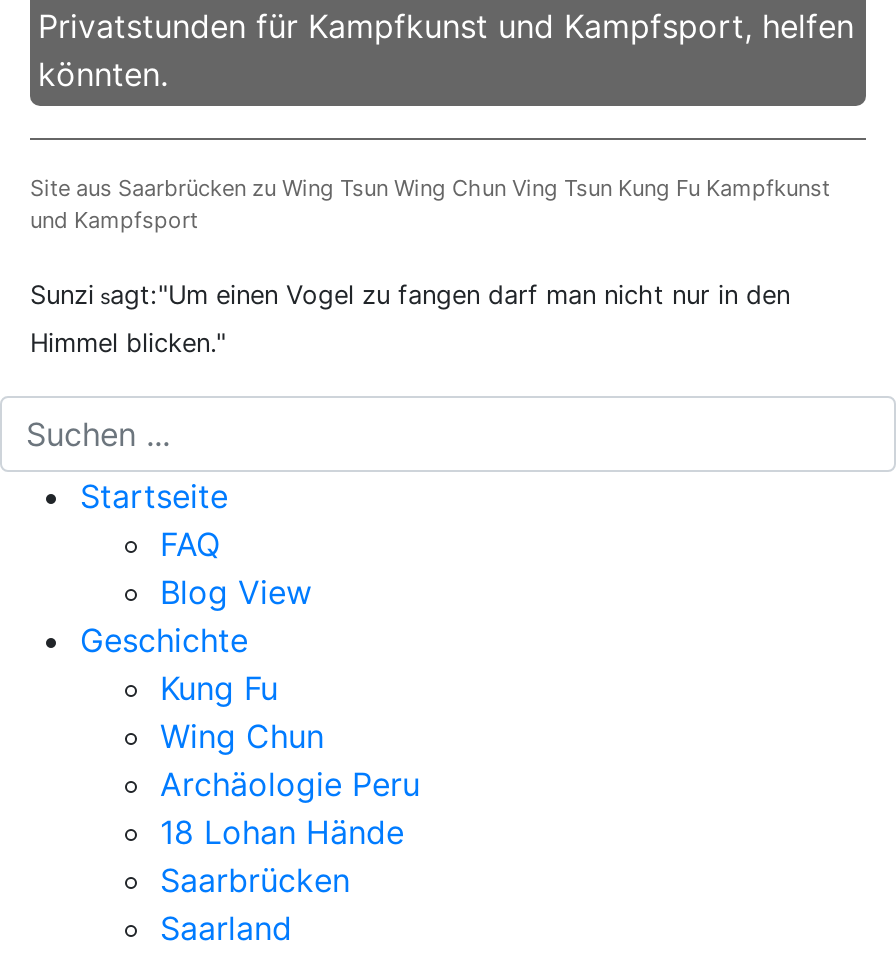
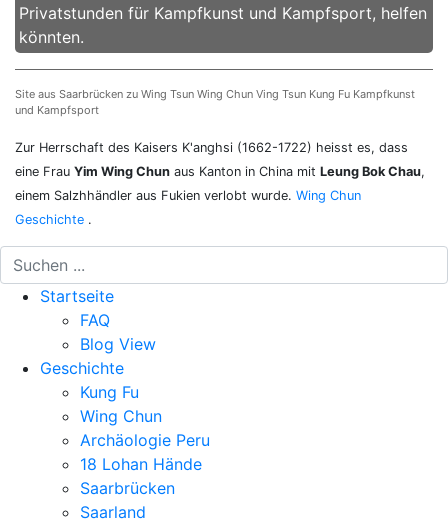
- Sunzi sagt:"Um einen Vogel zu fangen darf man nicht nur in den
- Himmel blicken."
+ Zur Herrschaft des Kaisers K'anghsi (1662-1722) heisst es, dass
+ eine Frau Yim Wing Chun aus Kanton in China mit Leung Bok Chau,
+ einem Salzhhändler aus Fukien verlobt wurde. Wing Chun
+ Geschichte.
